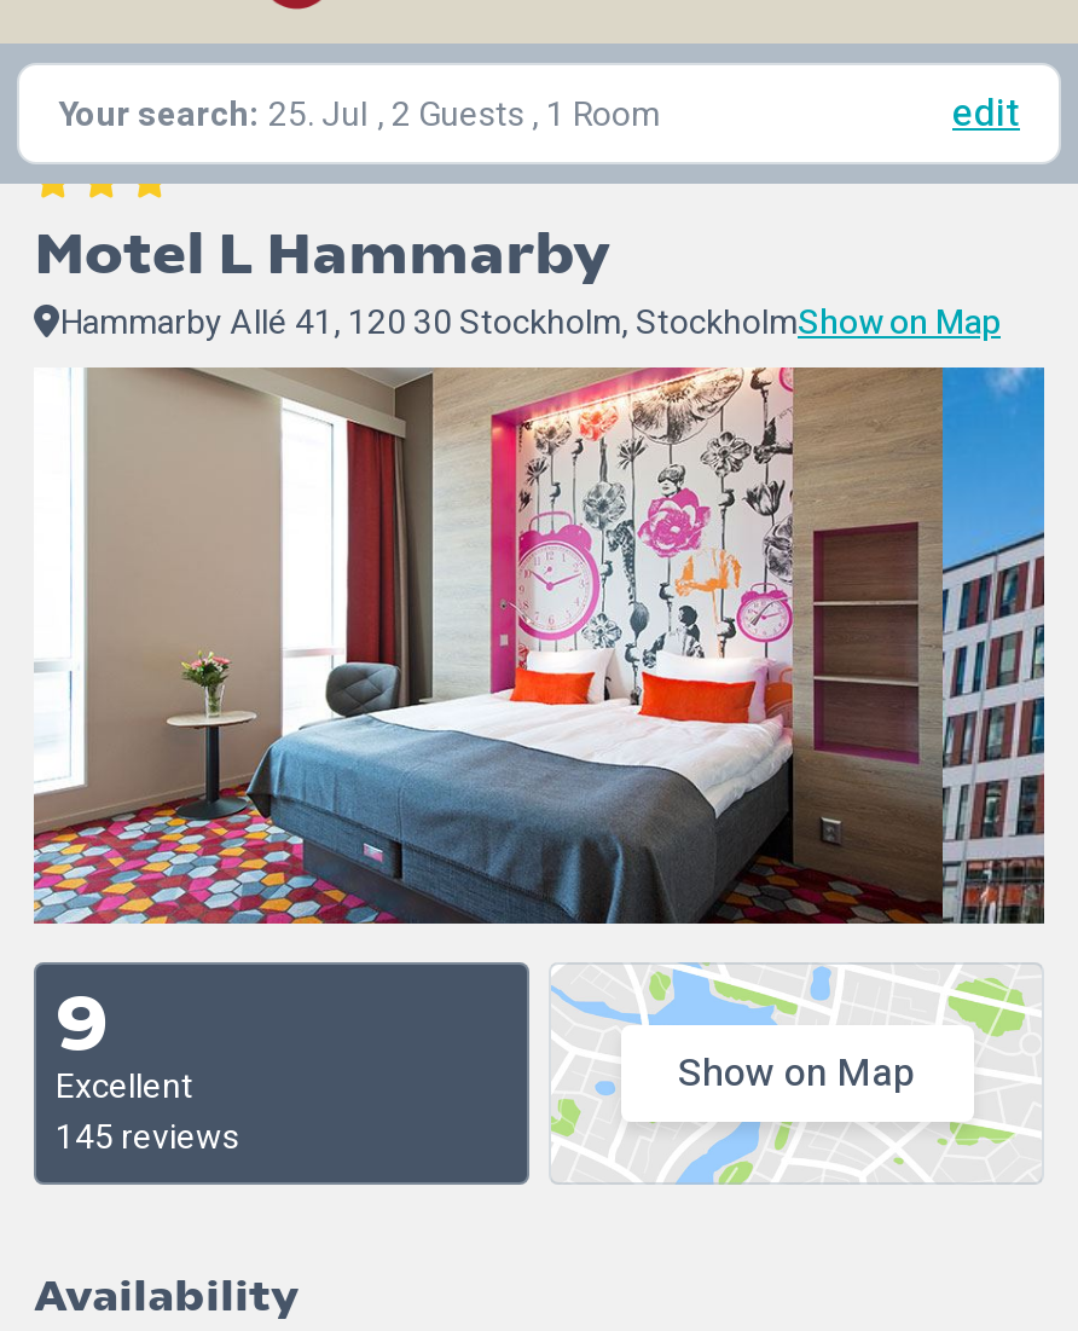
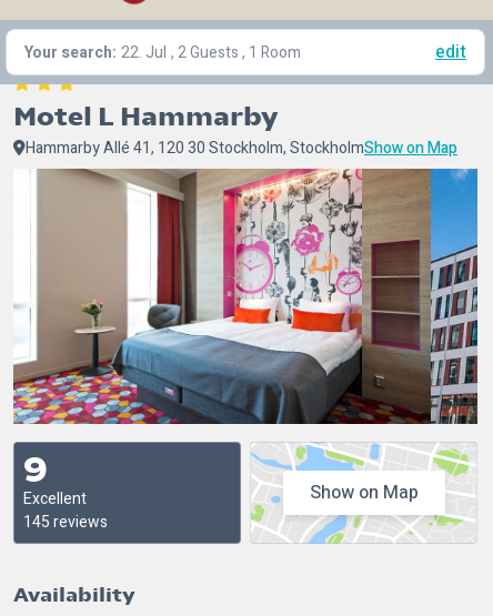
- Your search: 25. Jul , 2 Guests , 1 Room
+ Your search: 22. Jul , 2 Guests , 1 Room
